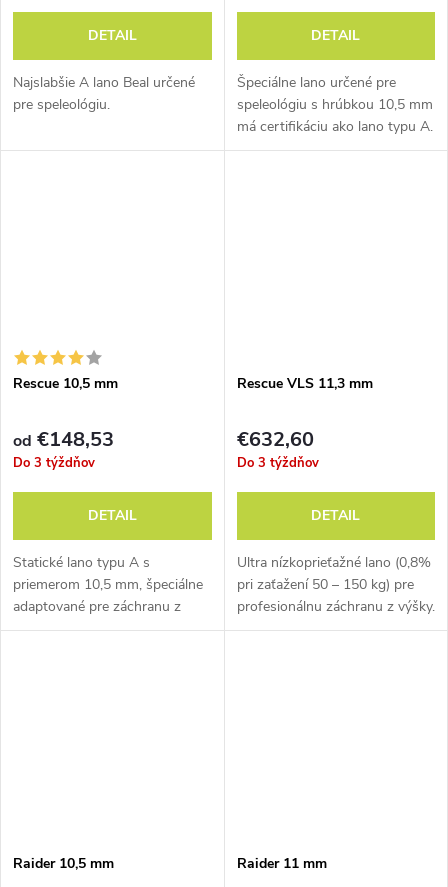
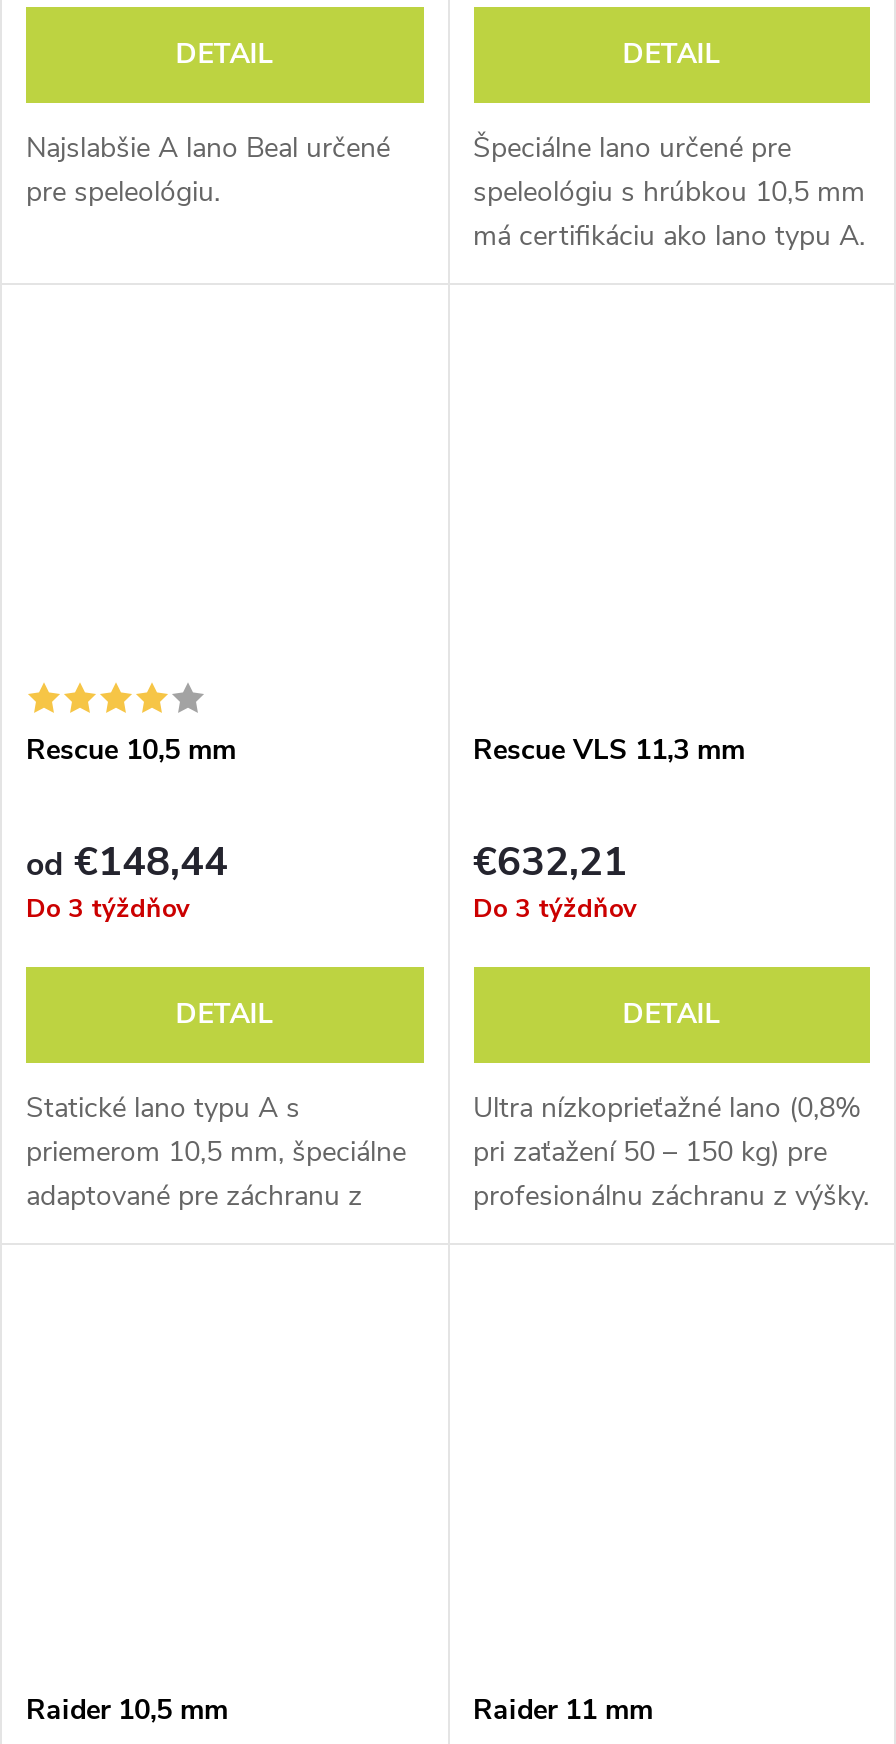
- od €148,53
+ od €148,44

- €632,60
+ €632,21
